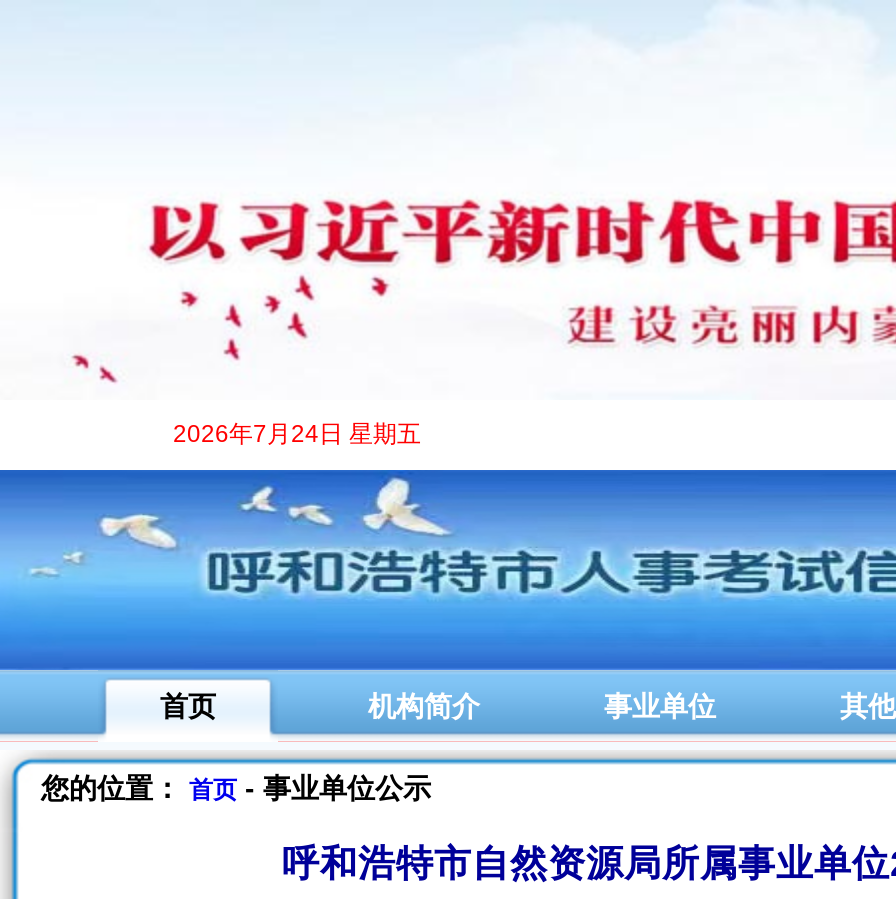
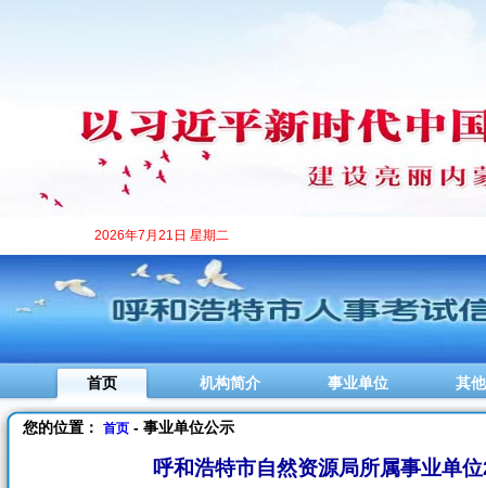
- 2026年7月24日 星期五
+ 2026年7月21日 星期二
